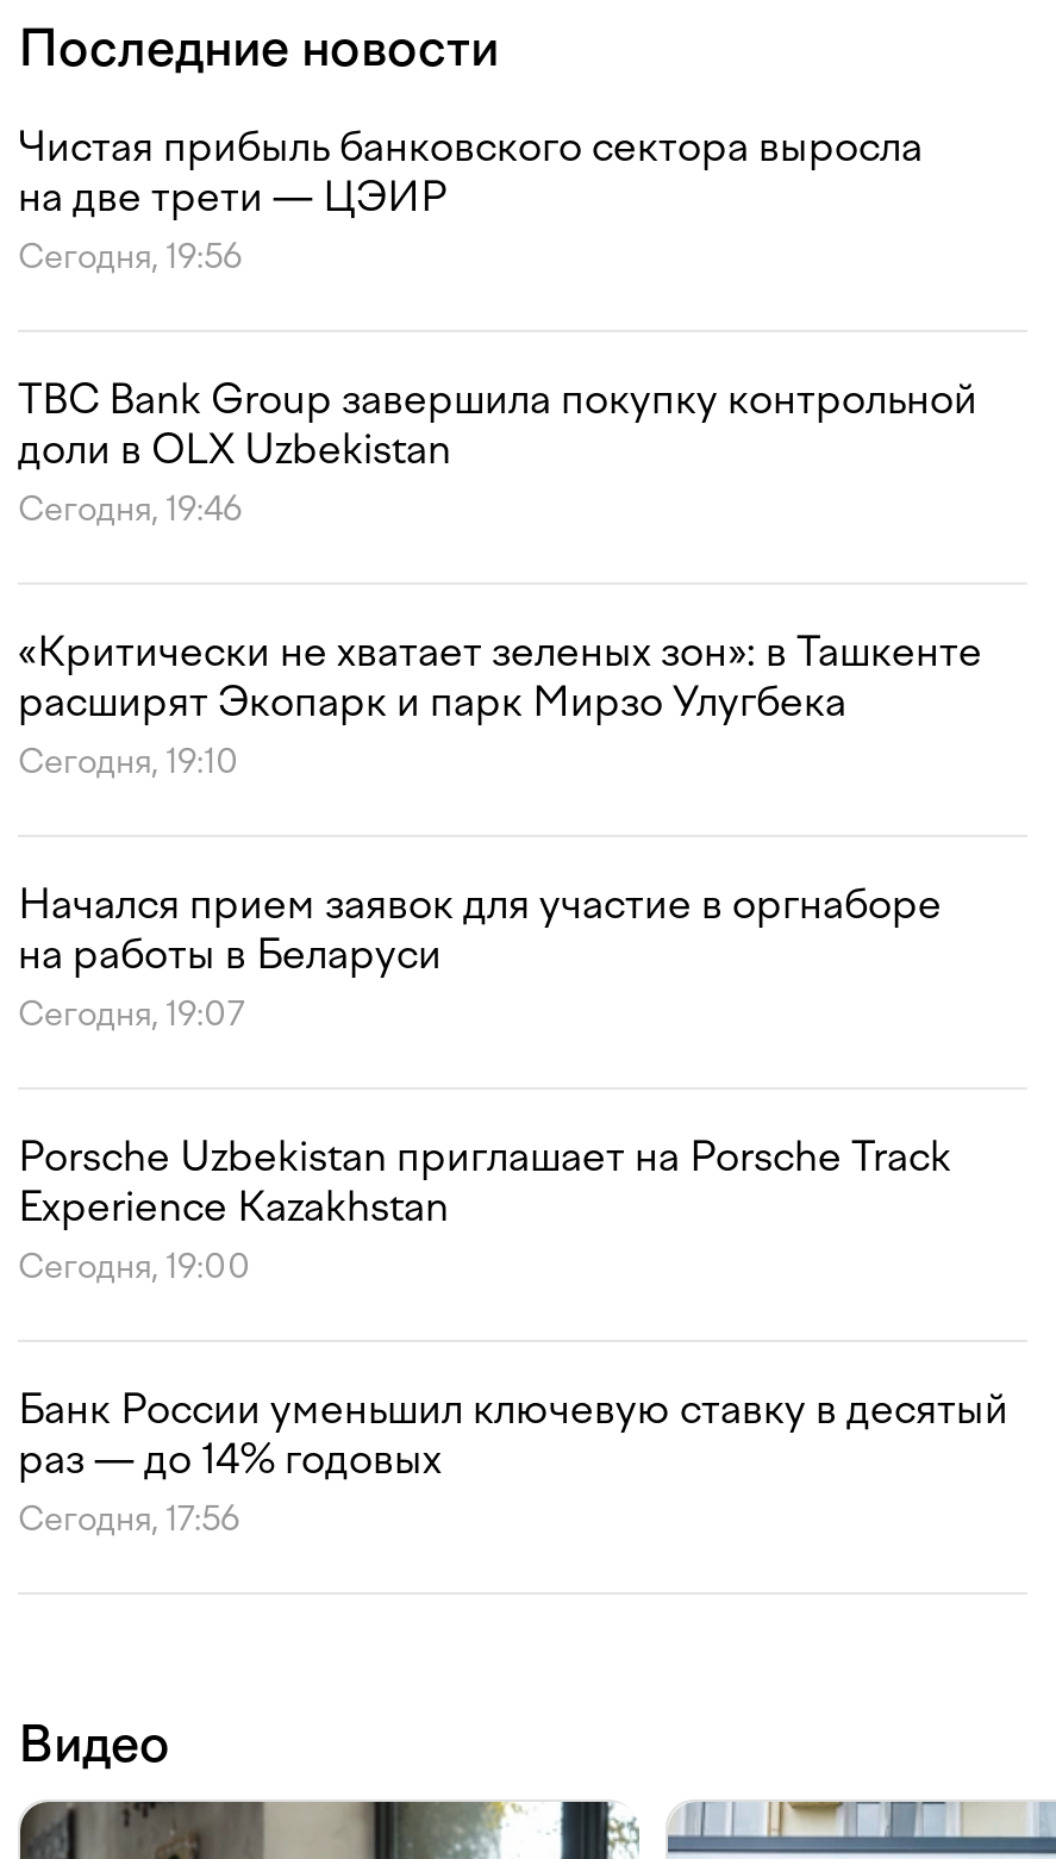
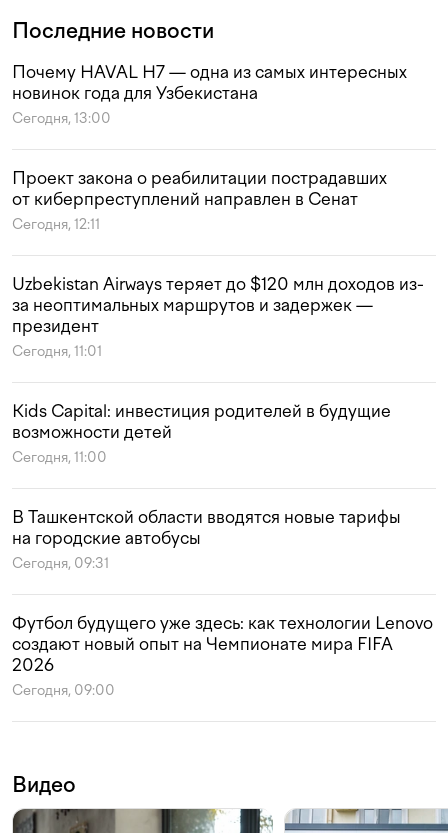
- Чистая прибыль банковского сектора выросла
- на две трети — ЦЭИР
- Сегодня, 19:56
+ Почему HAVAL H7 — одна из самых интересных
+ новинок года для Узбекистана
+ Сегодня, 13:00

- TBC Bank Group завершила покупку контрольной
- доли в OLX Uzbekistan
- Сегодня, 19:46
+ Проект закона о реабилитации пострадавших
+ от киберпреступлений направлен в Сенат
+ Сегодня, 12:11

- «Критически не хватает зеленых зон»: в Ташкенте
- расширят Экопарк и парк Мирзо Улугбека
- Сегодня, 19:10
+ Uzbekistan Airways теряет до $120 млн доходов из-
+ за неоптимальных маршрутов и задержек —
+ президент
+ Сегодня, 11:01

- Начался прием заявок для участие в оргнаборе
- на работы в Беларуси
- Сегодня, 19:07
+ Kids Capital: инвестиция родителей в будущие
+ возможности детей
+ Сегодня, 11:00

- Porsche Uzbekistan приглашает на Porsche Track
- Experience Kazakhstan
- Сегодня, 19:00
+ В Ташкентской области вводятся новые тарифы
+ на городские автобусы
+ Сегодня, 09:31

- Банк России уменьшил ключевую ставку в десятый
- раз — до 14% годовых
- Сегодня, 17:56
+ Футбол будущего уже здесь: как технологии Lenovo
+ создают новый опыт на Чемпионате мира FIFA
+ 2026
+ Сегодня, 09:00
